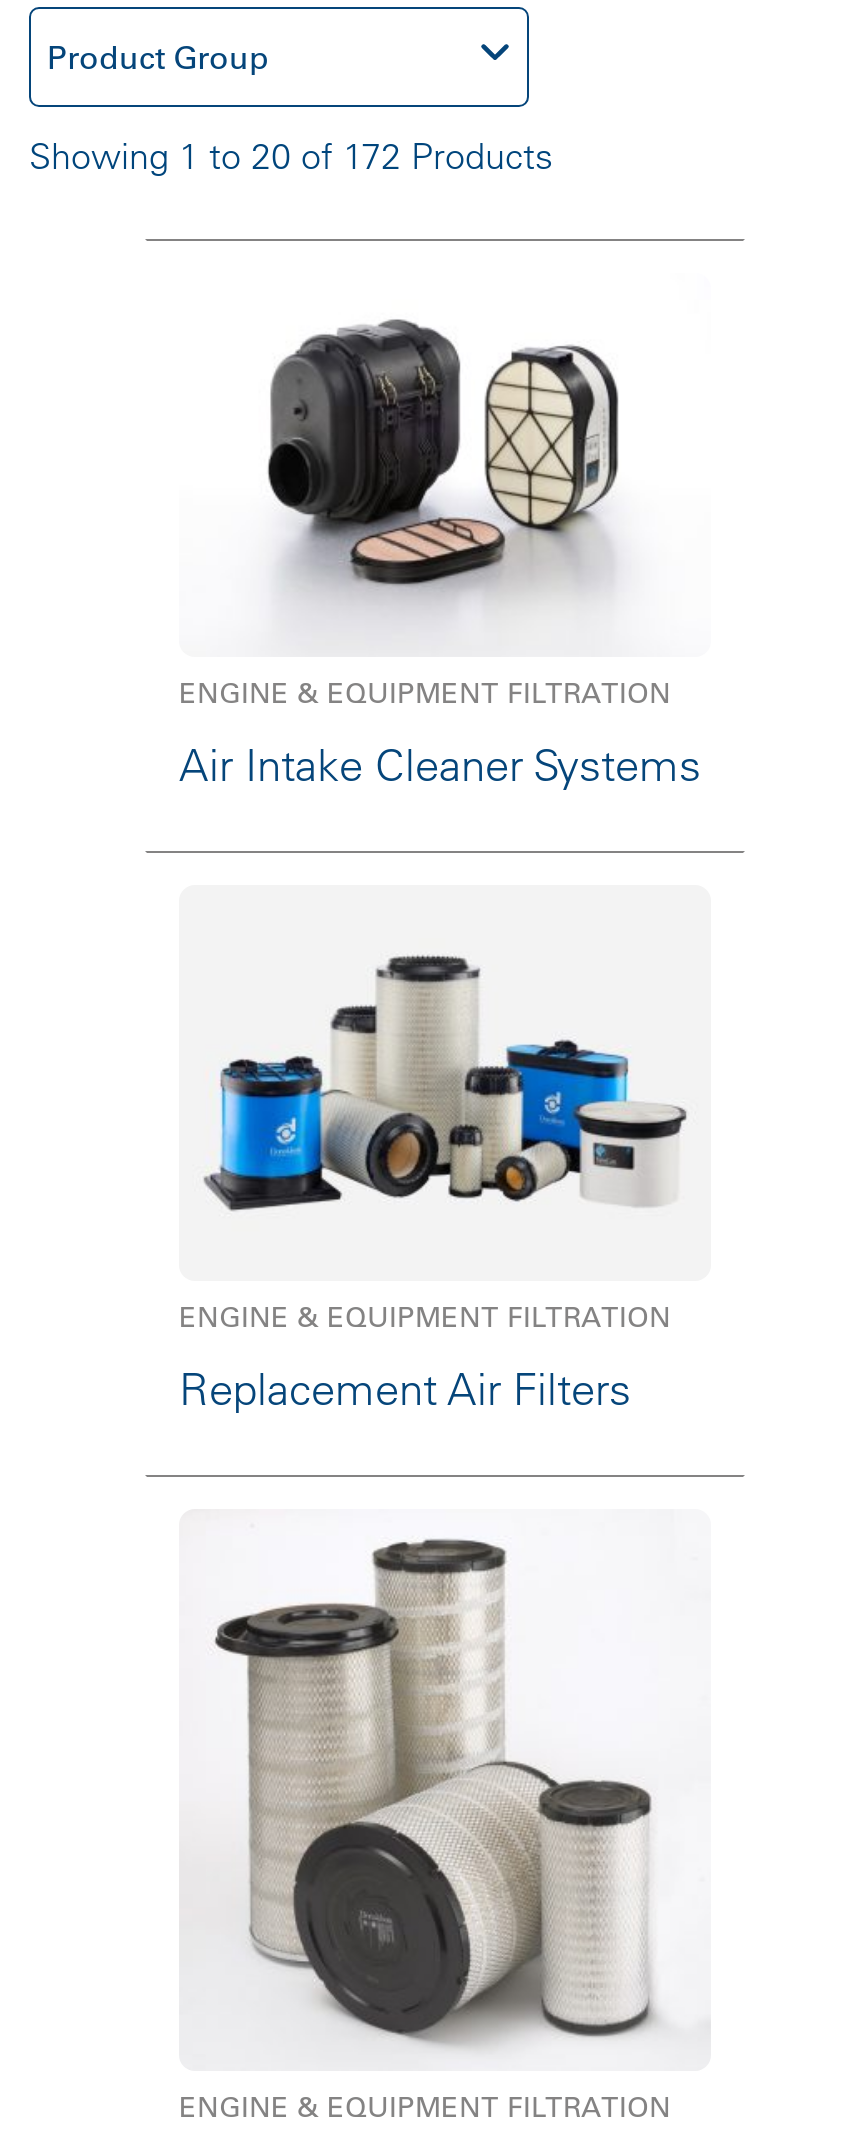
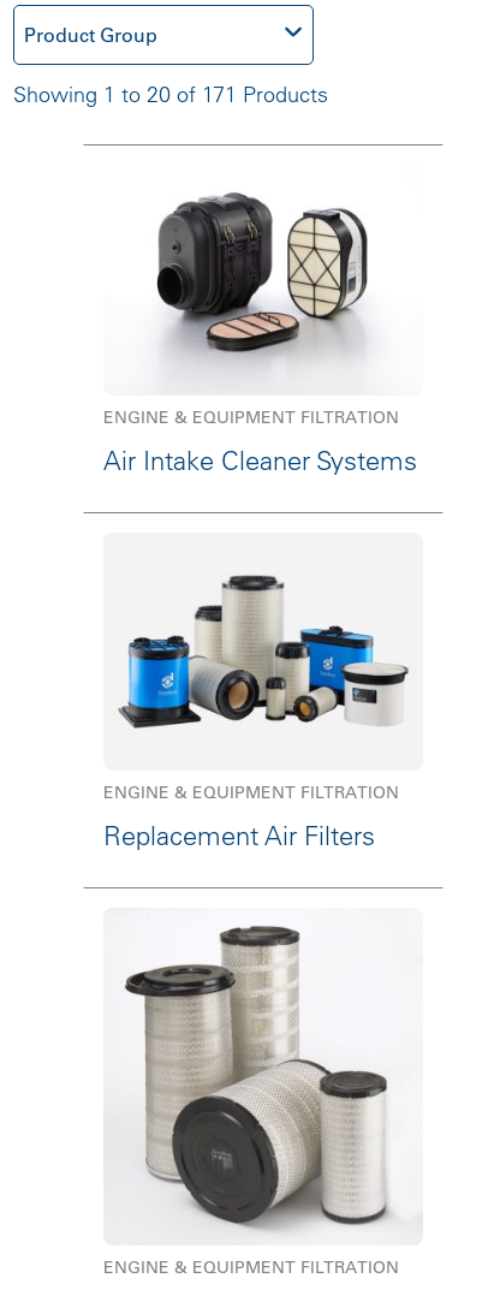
- Showing 1 to 20 of 172 Products
+ Showing 1 to 20 of 171 Products
